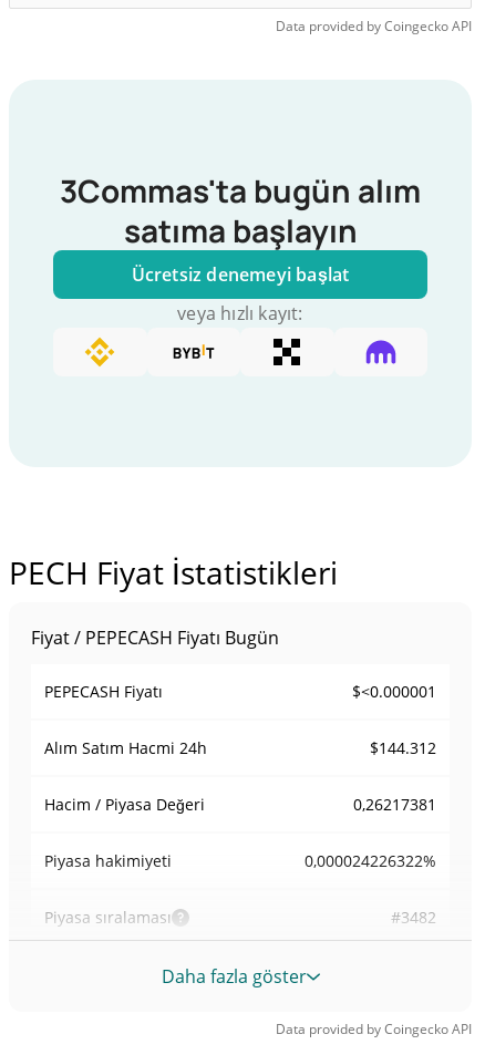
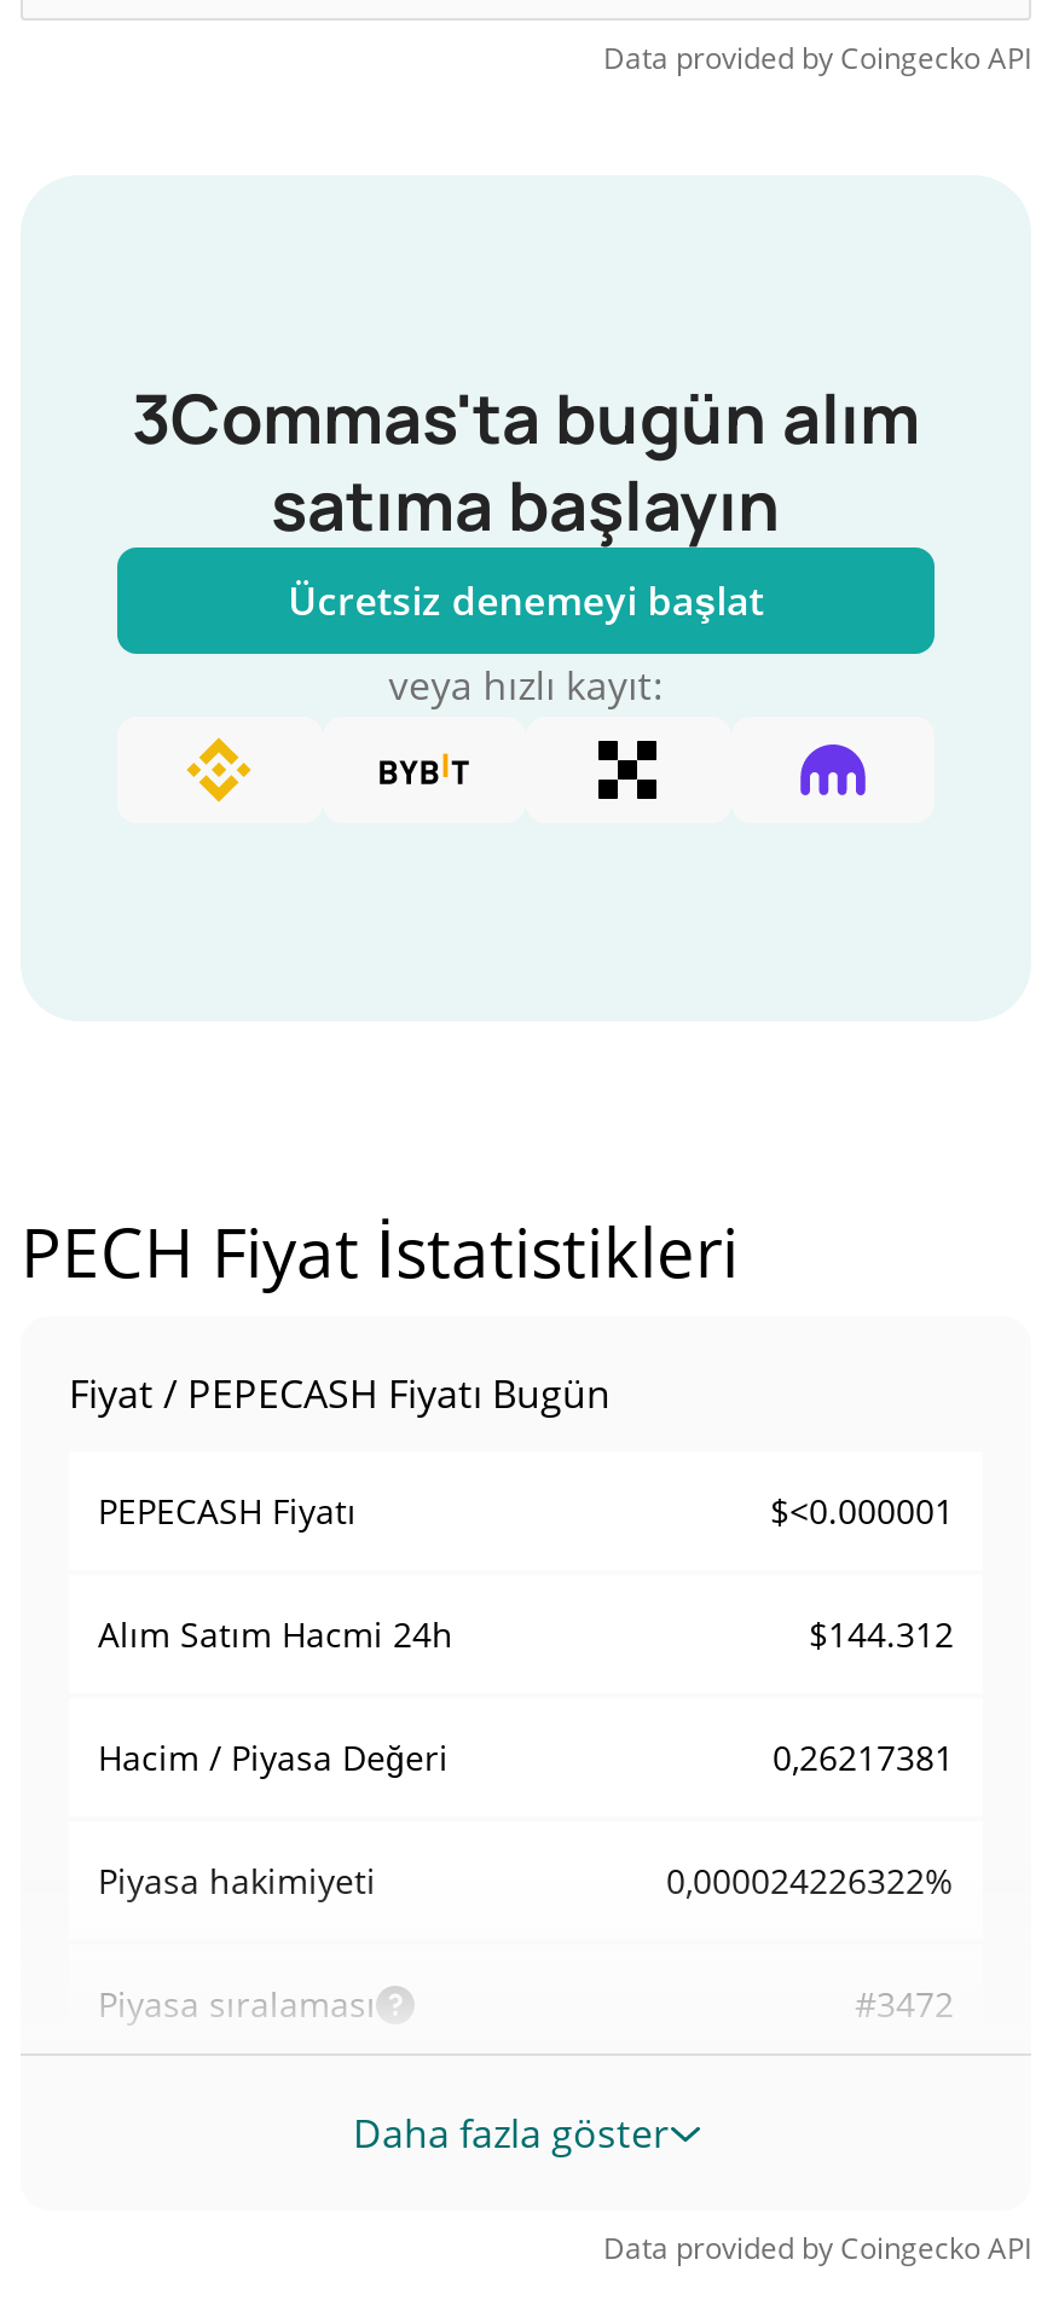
- #3482
+ #3472
